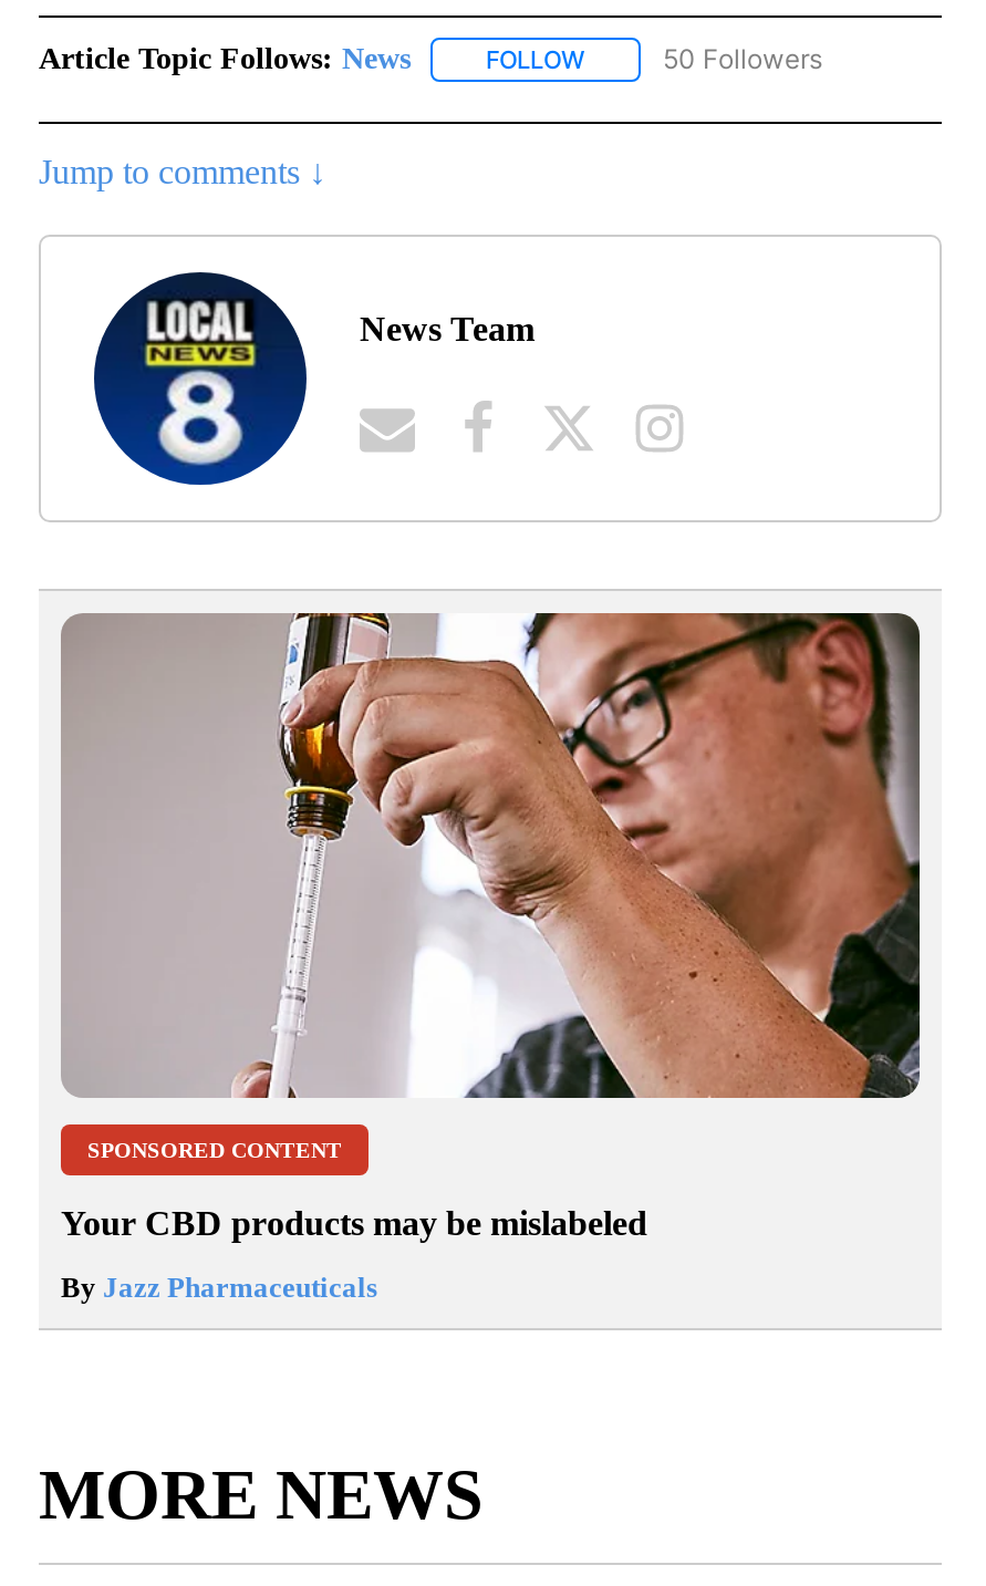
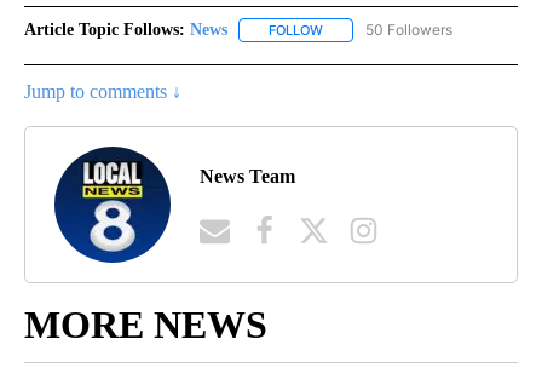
- [image]
- SPONSORED CONTENT
- Your CBD products may be mislabeled
- By Jazz Pharmaceuticals
